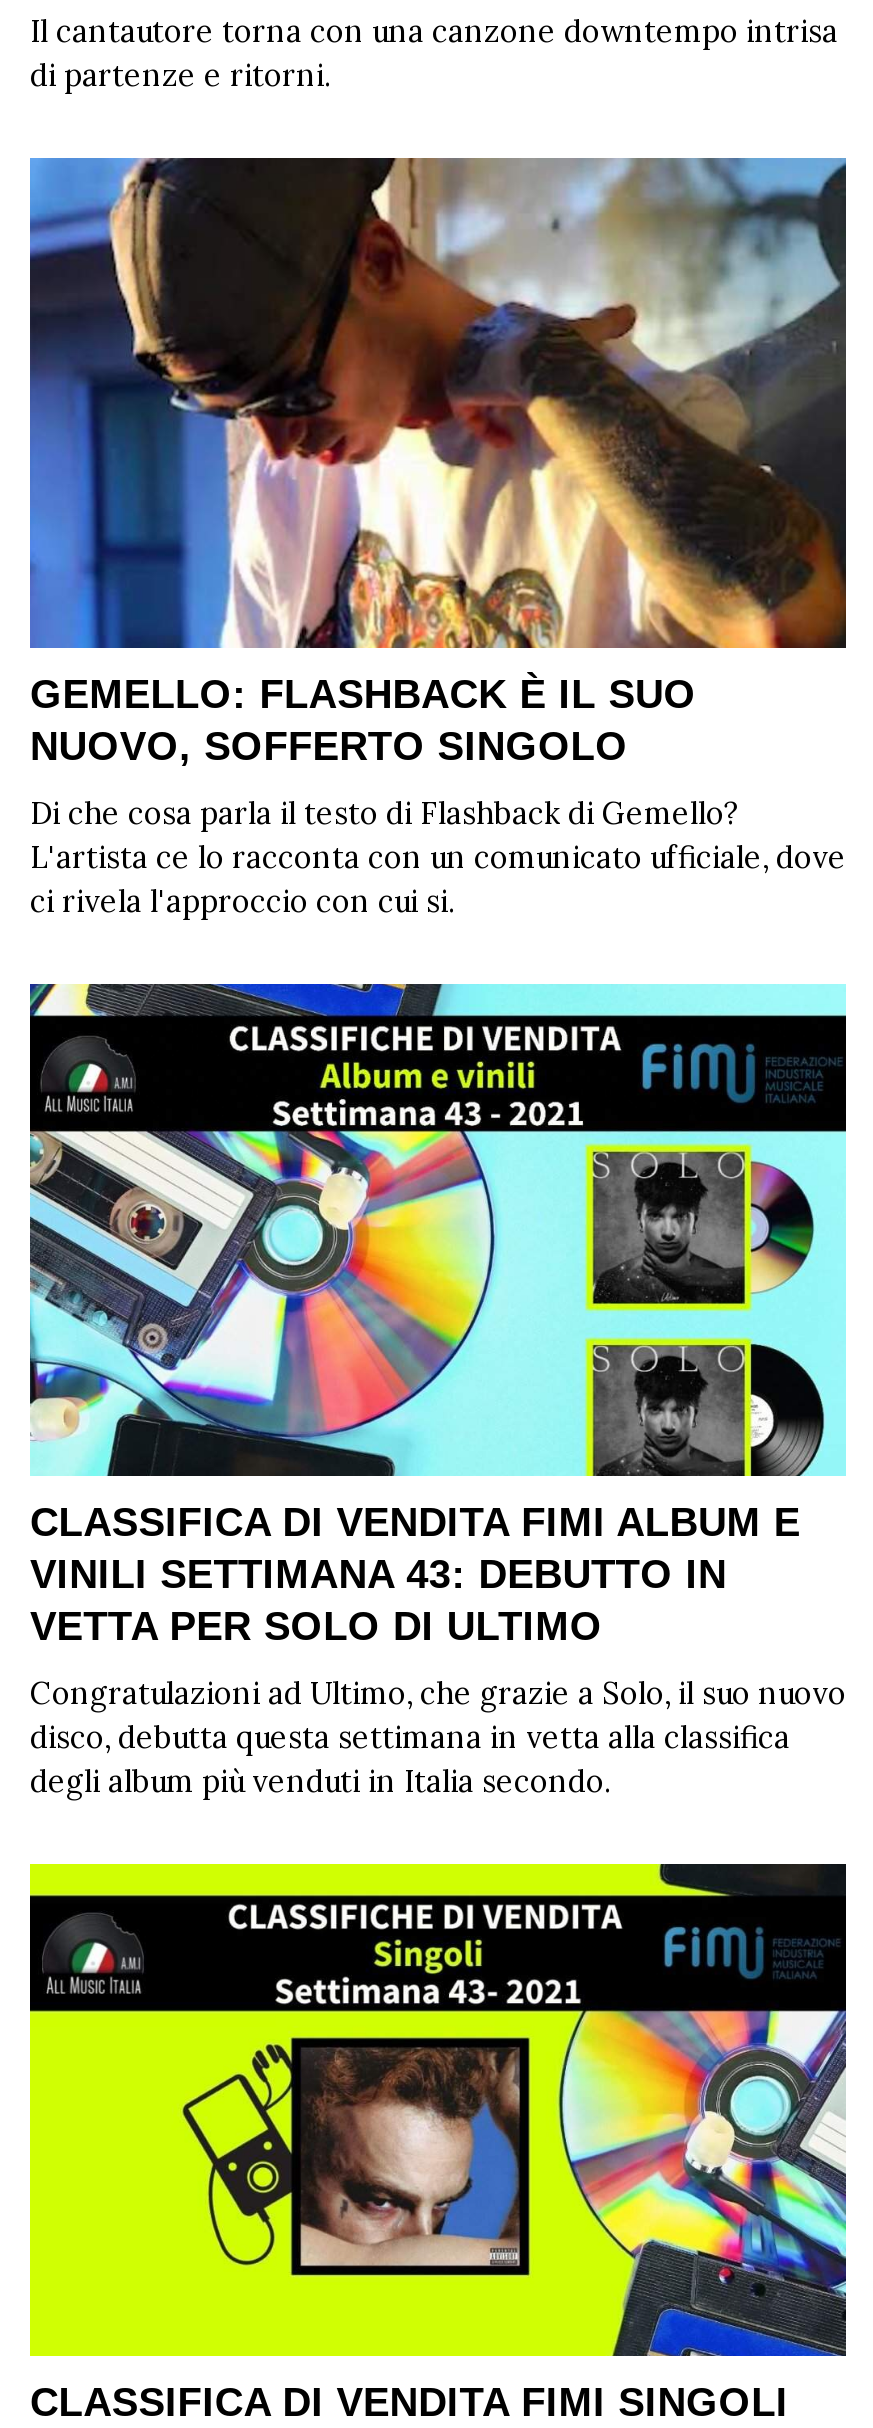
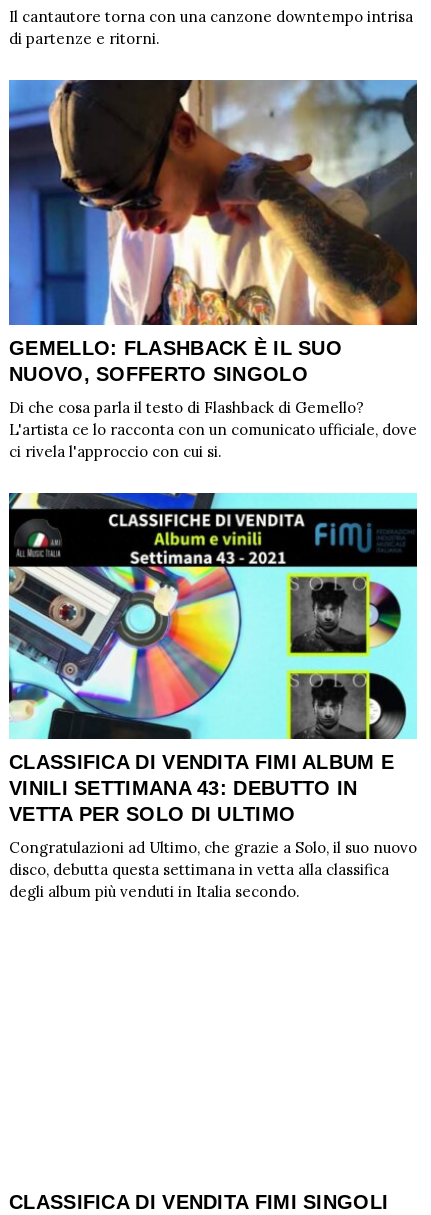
- [image]
